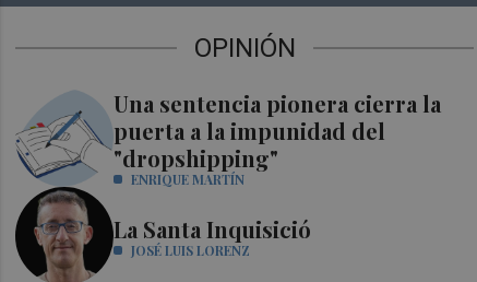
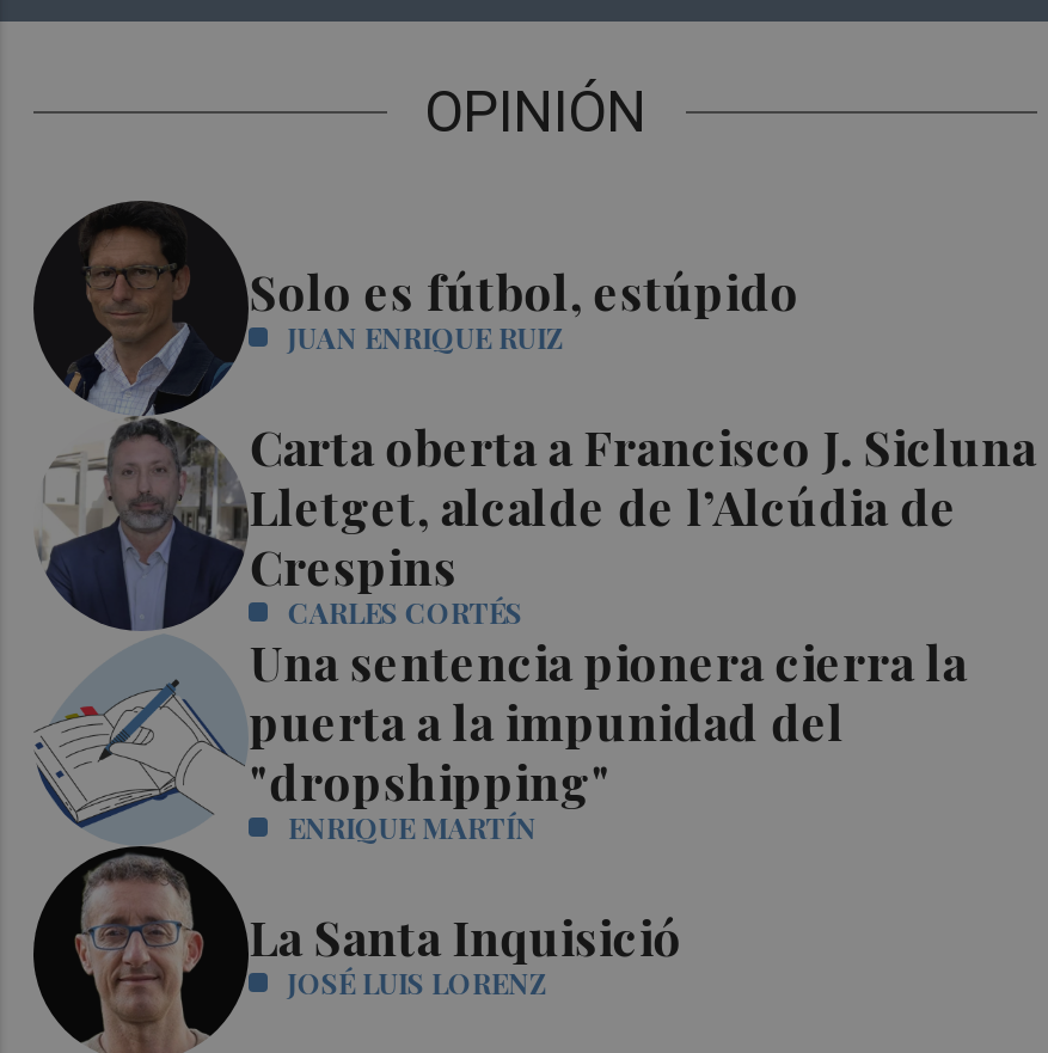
+ [image]
+ Solo es fútbol, estúpido
+ JUAN ENRIQUE RUIZ
+ Carta oberta a Francisco J. Sicluna
+ Lletget, alcalde de l’Alcúdia de
+ Crespins
+ CARLES CORTÉS
